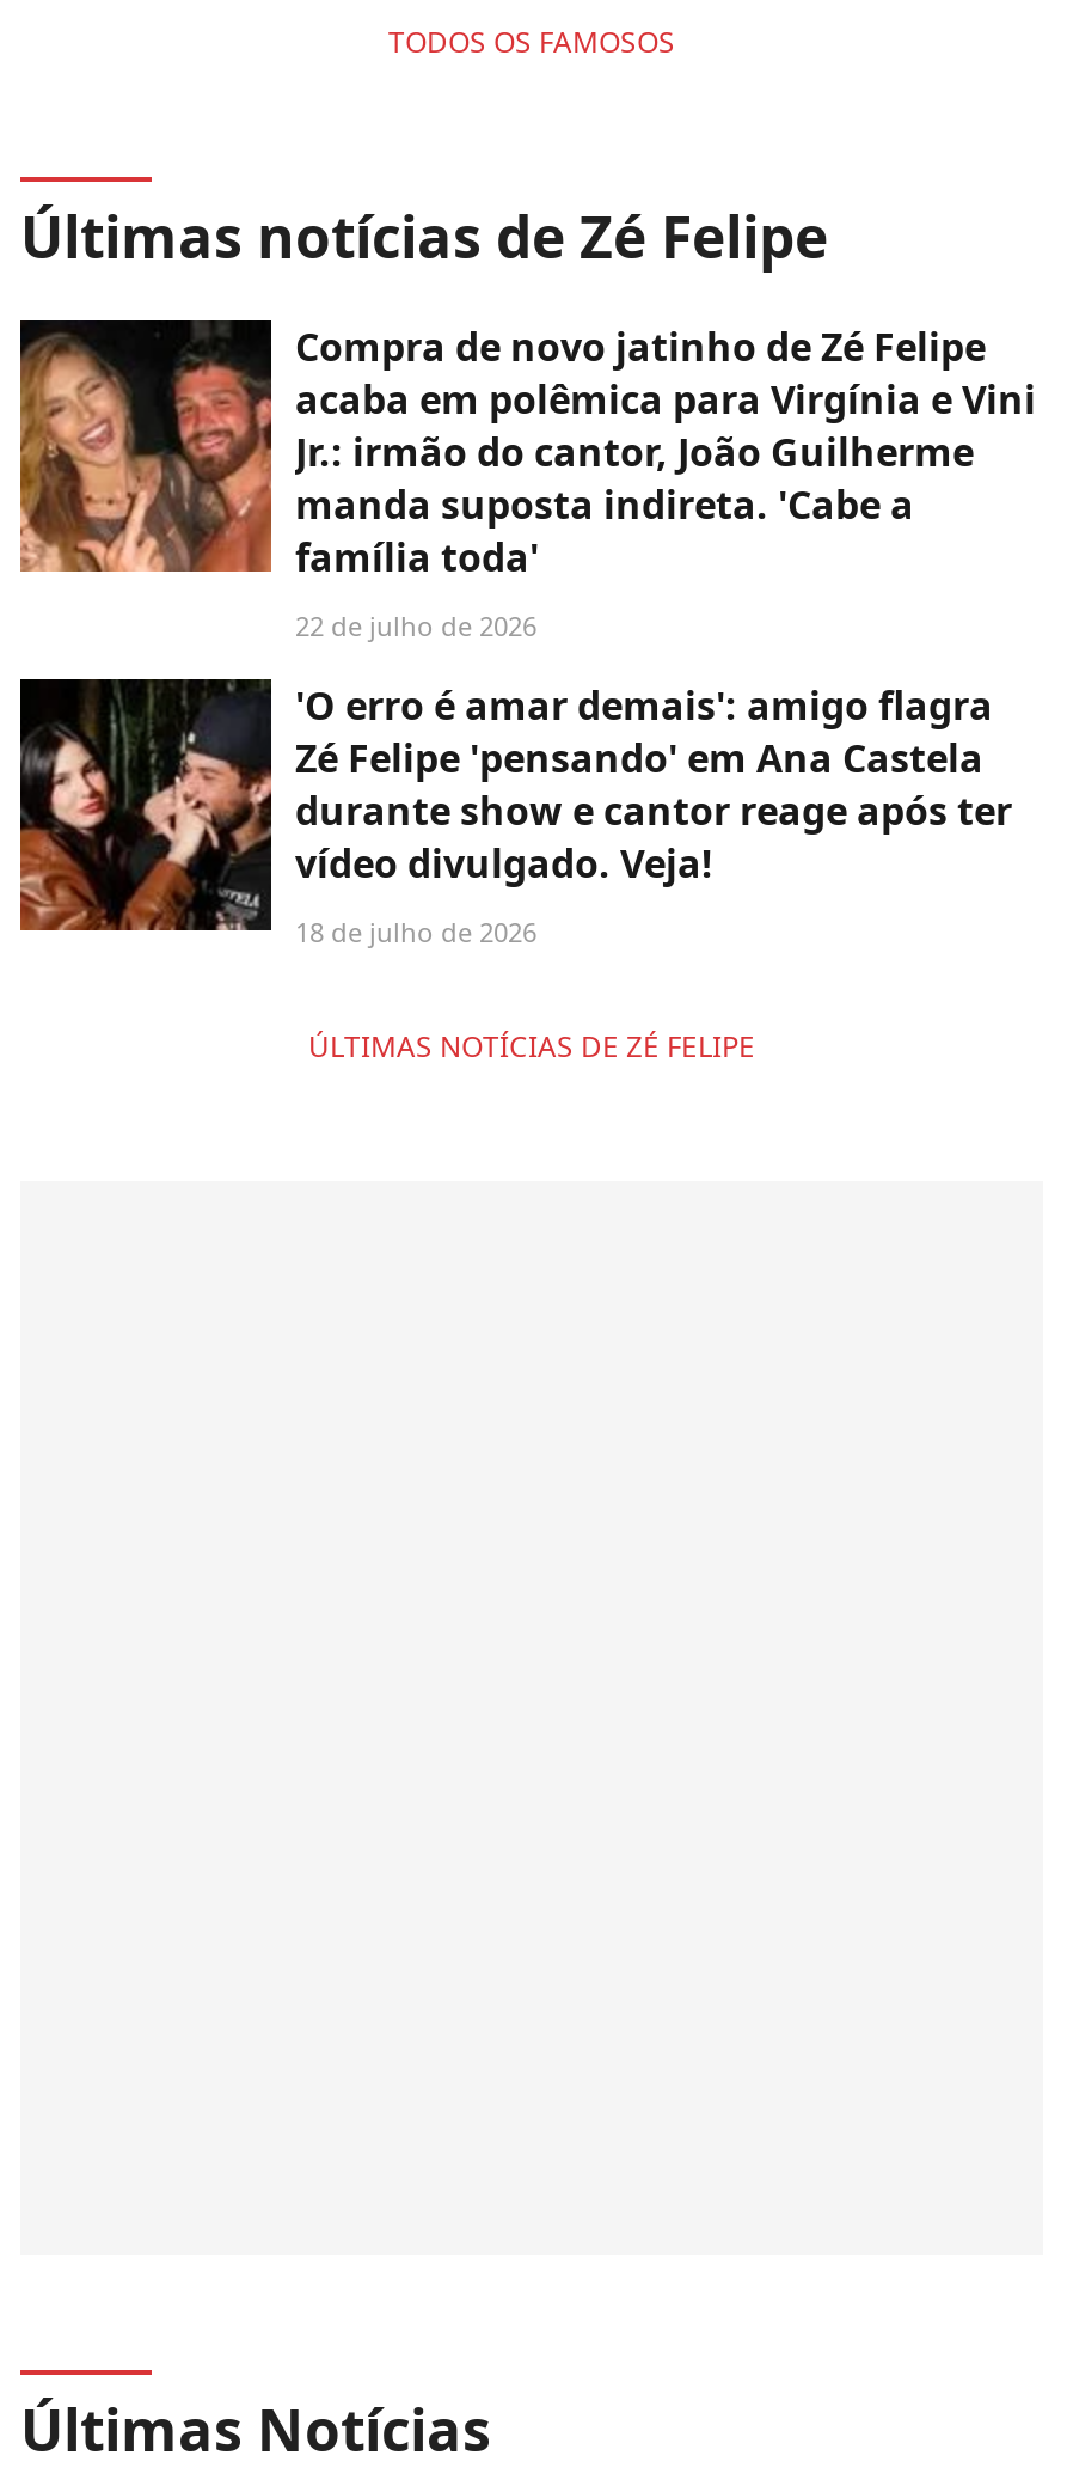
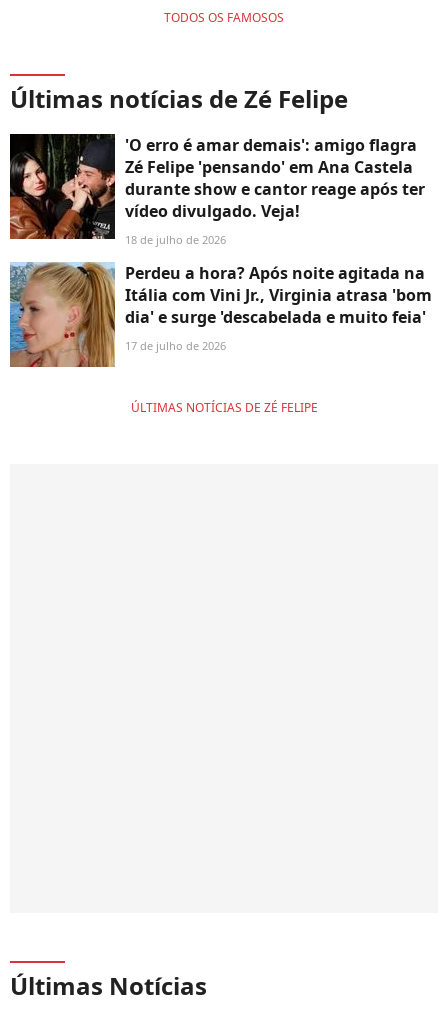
- [image]
- Compra de novo jatinho de Zé Felipe
- acaba em polêmica para Virgínia e Vini
- Jr.: irmão do cantor, João Guilherme
- manda suposta indireta. 'Cabe a
- família toda'
- 22 de julho de 2026

moved up: [image] | 'O erro é amar demais': amigo flagra | Zé Felipe 'pensando' em Ana Castela | durante show e cantor reage após ter | vídeo divulgado. Veja! | 18 de julho de 2026

+ [image]
+ Perdeu a hora? Após noite agitada na
+ Itália com Vini Jr., Virginia atrasa 'bom
+ dia' e surge 'descabelada e muito feia'
+ 17 de julho de 2026
